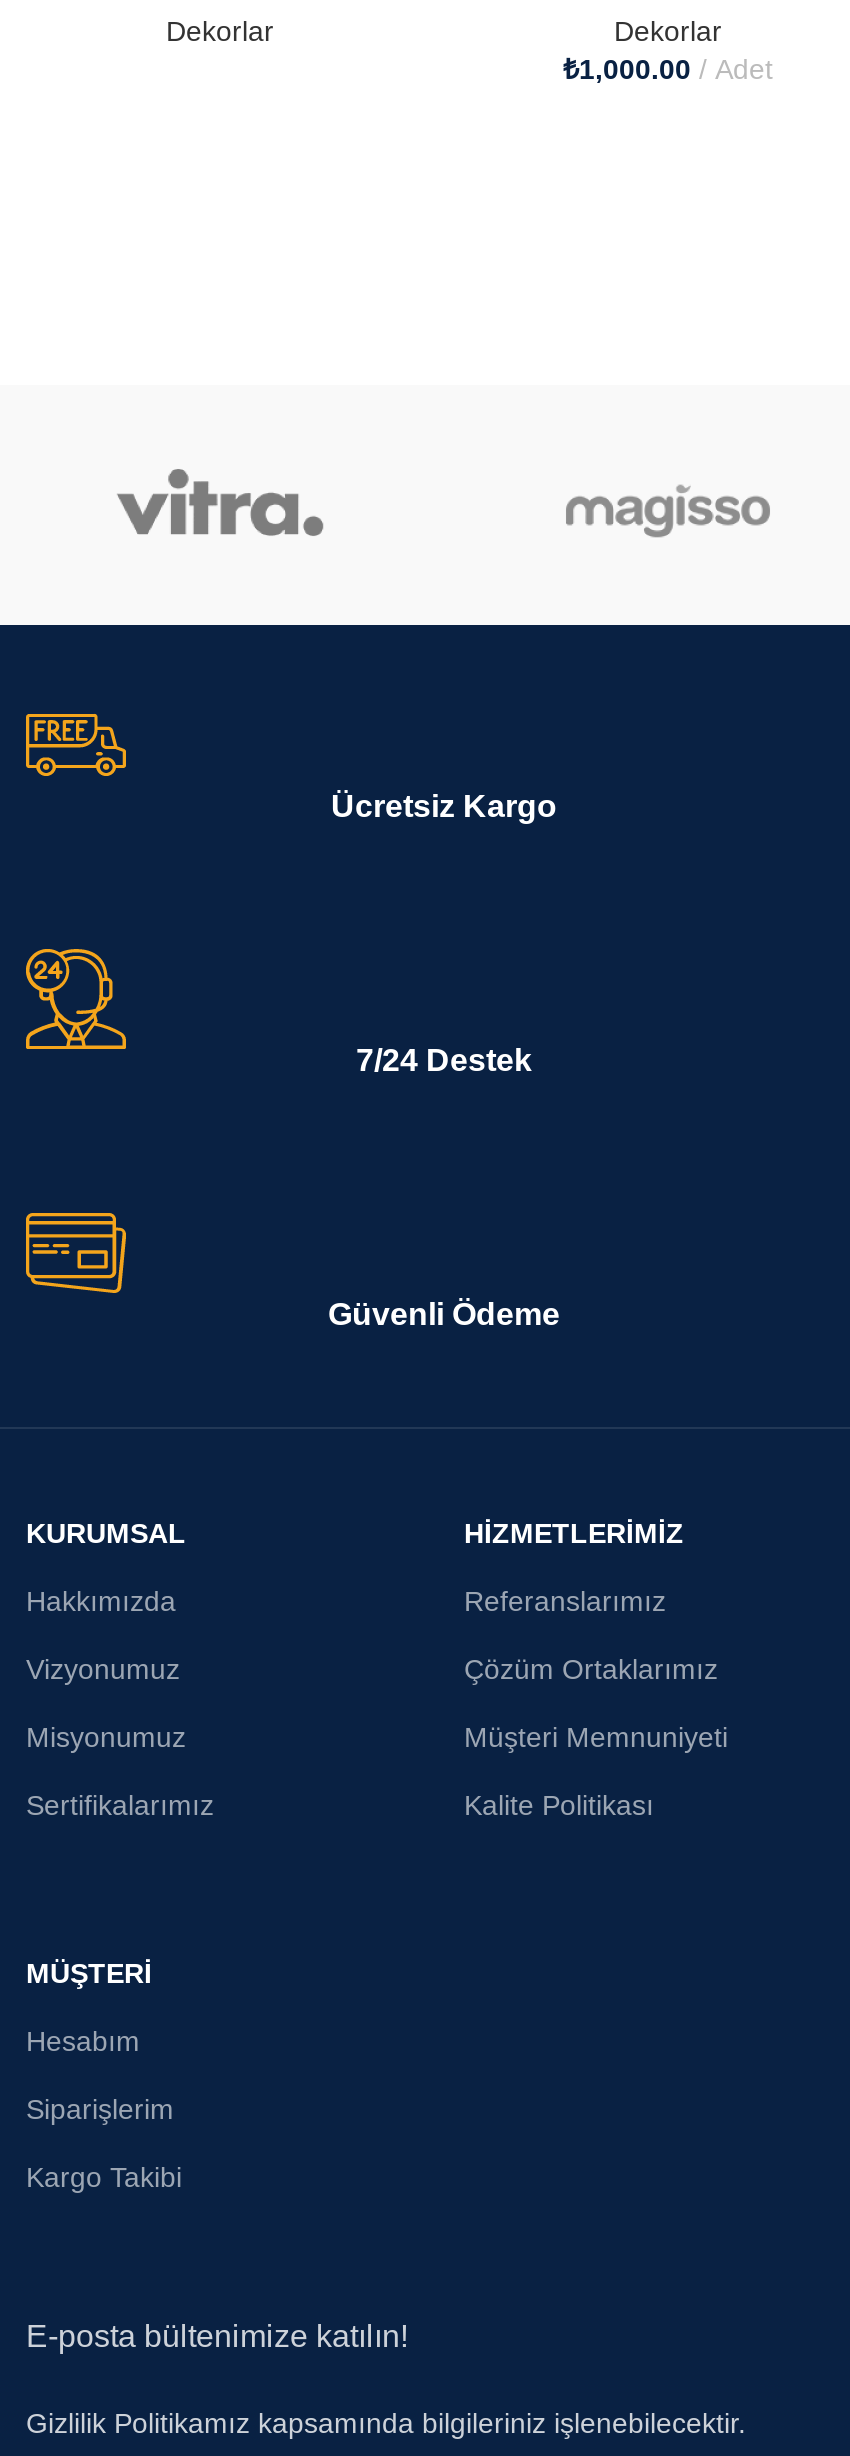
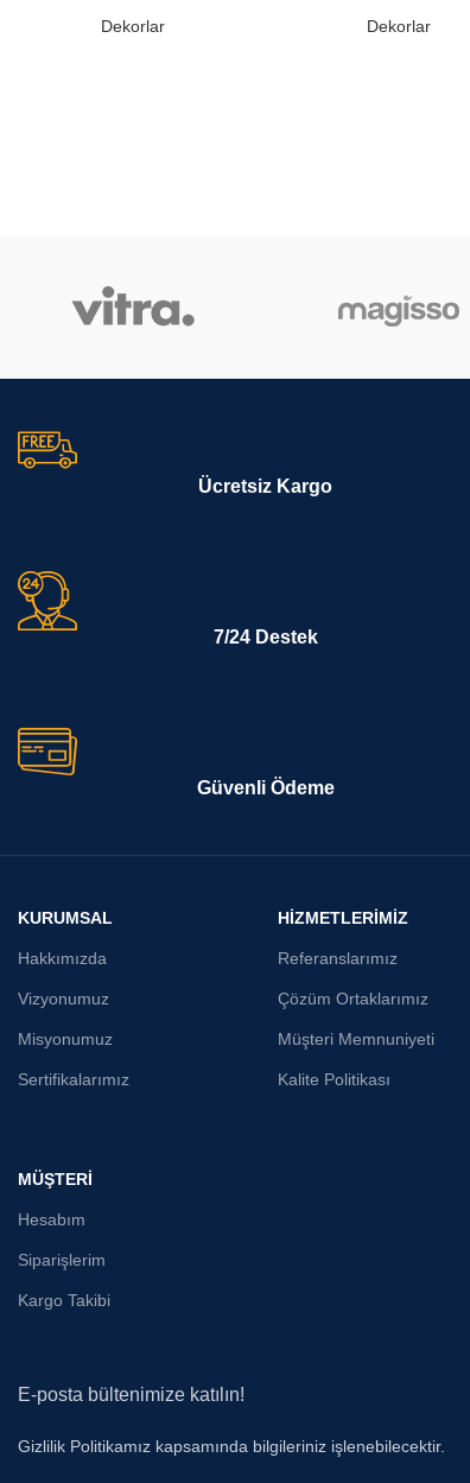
- ₺1,000.00
- Adet
